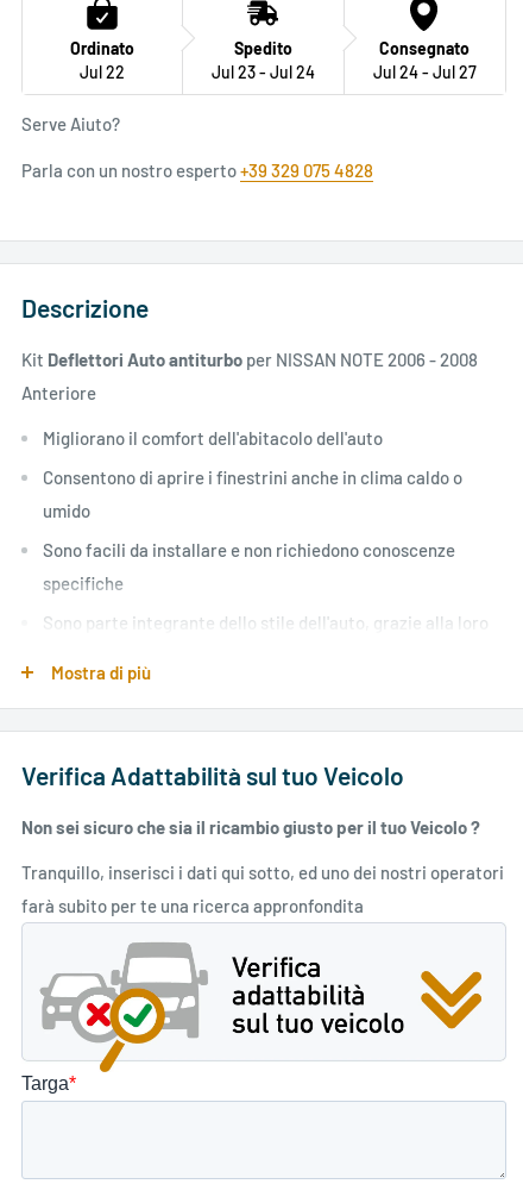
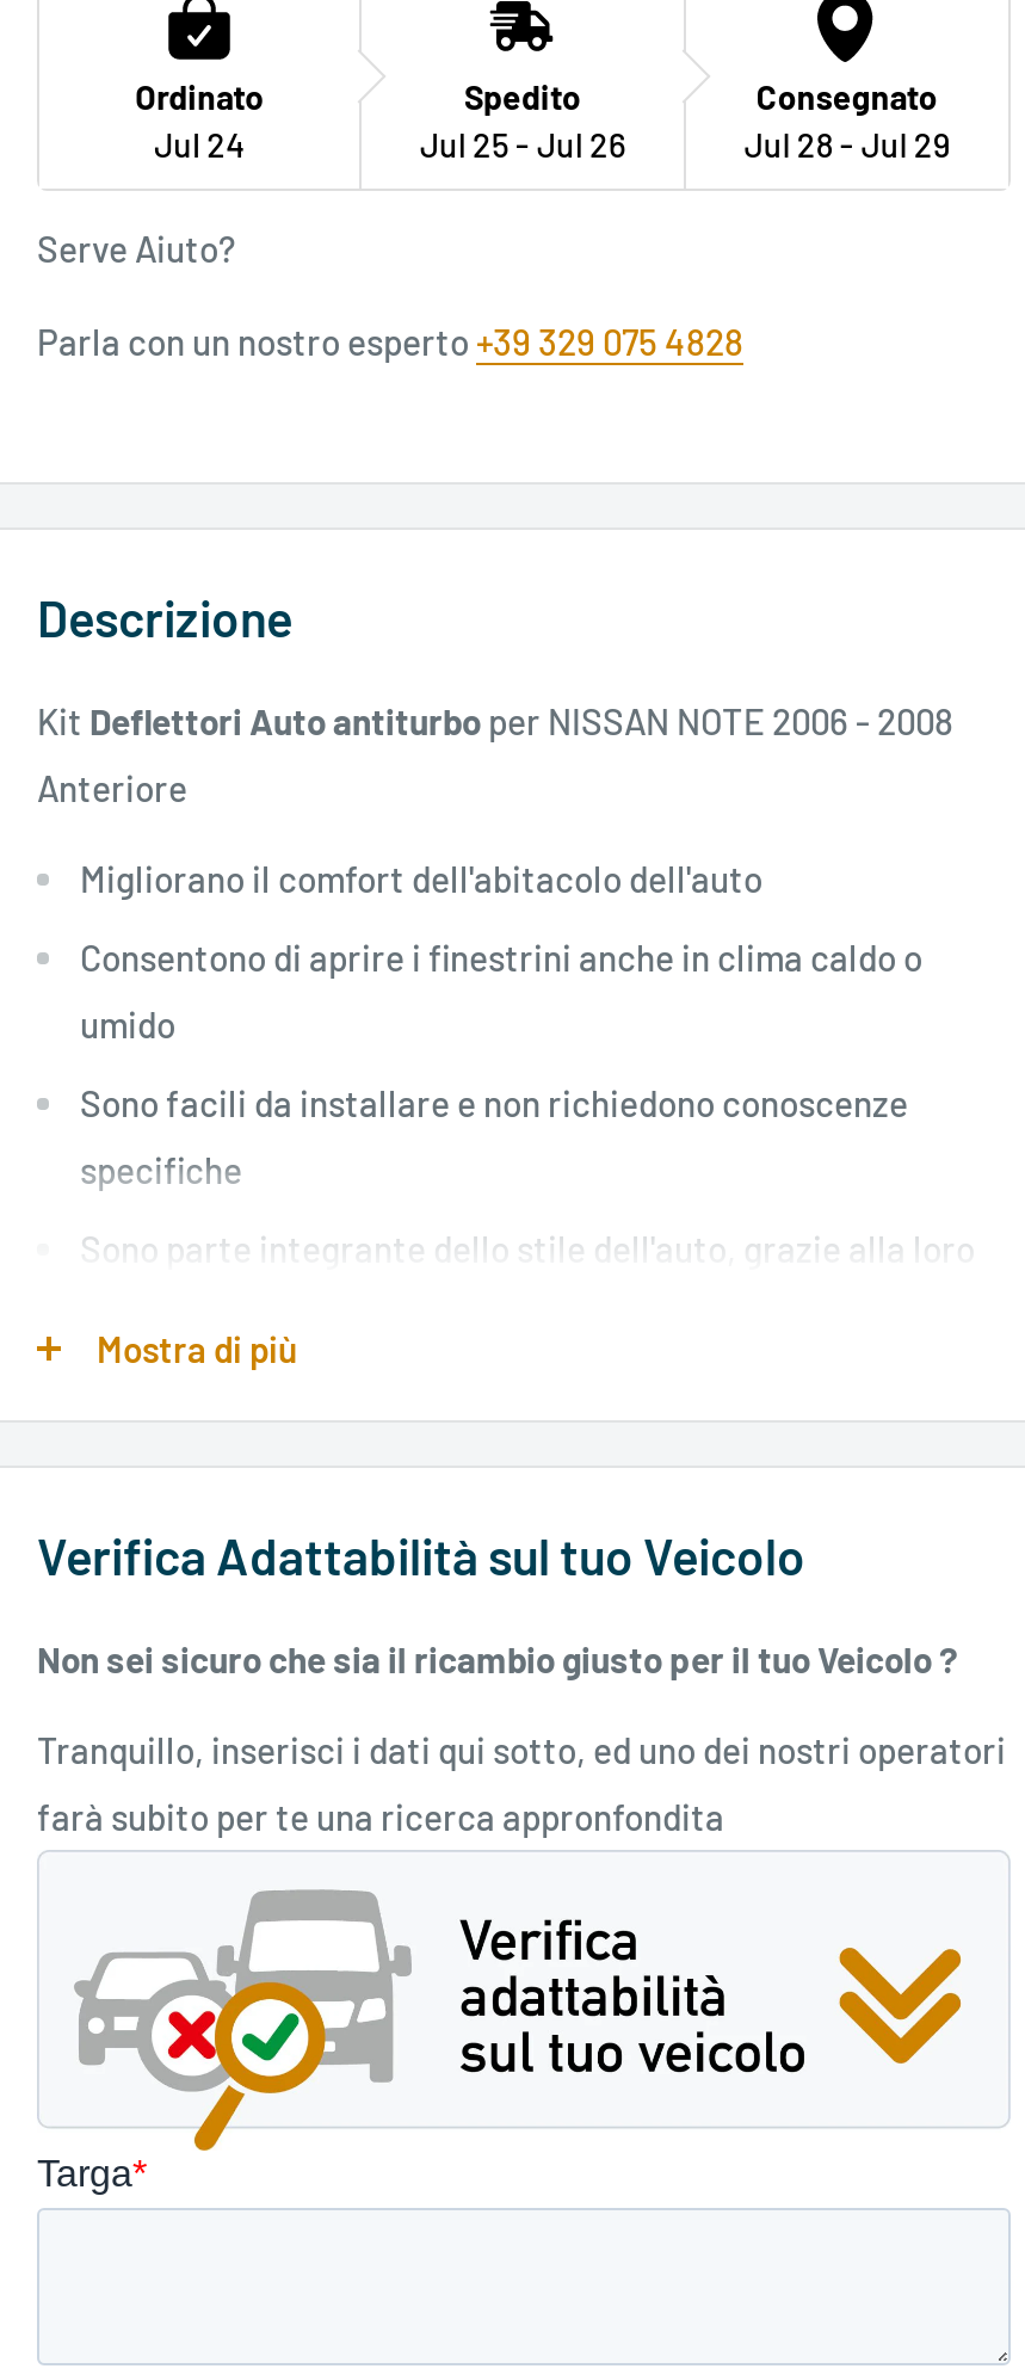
- Jul 22
+ Jul 24

- Jul 23 - Jul 24
+ Jul 25 - Jul 26

- Jul 24 - Jul 27
+ Jul 28 - Jul 29
